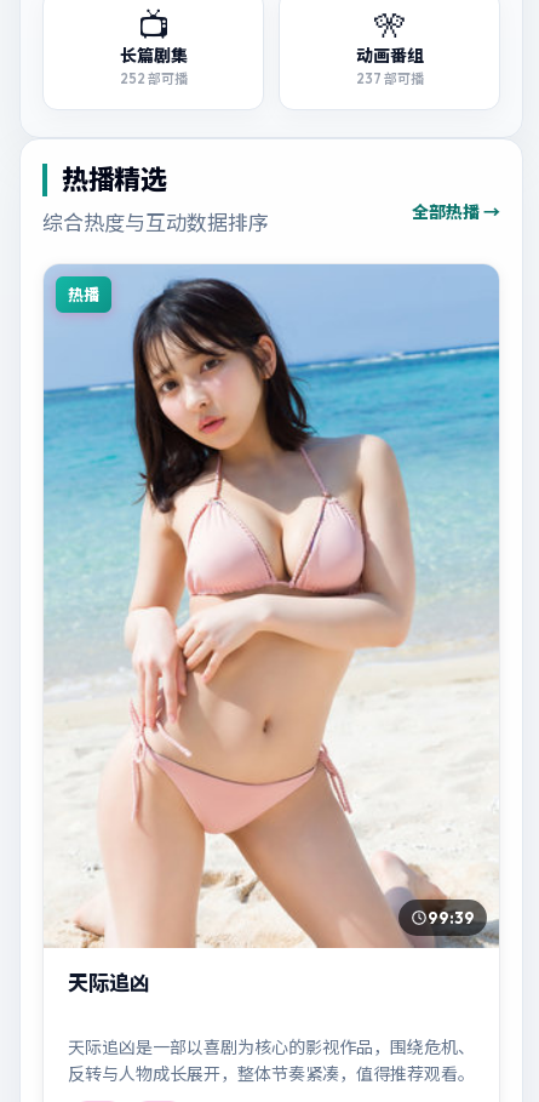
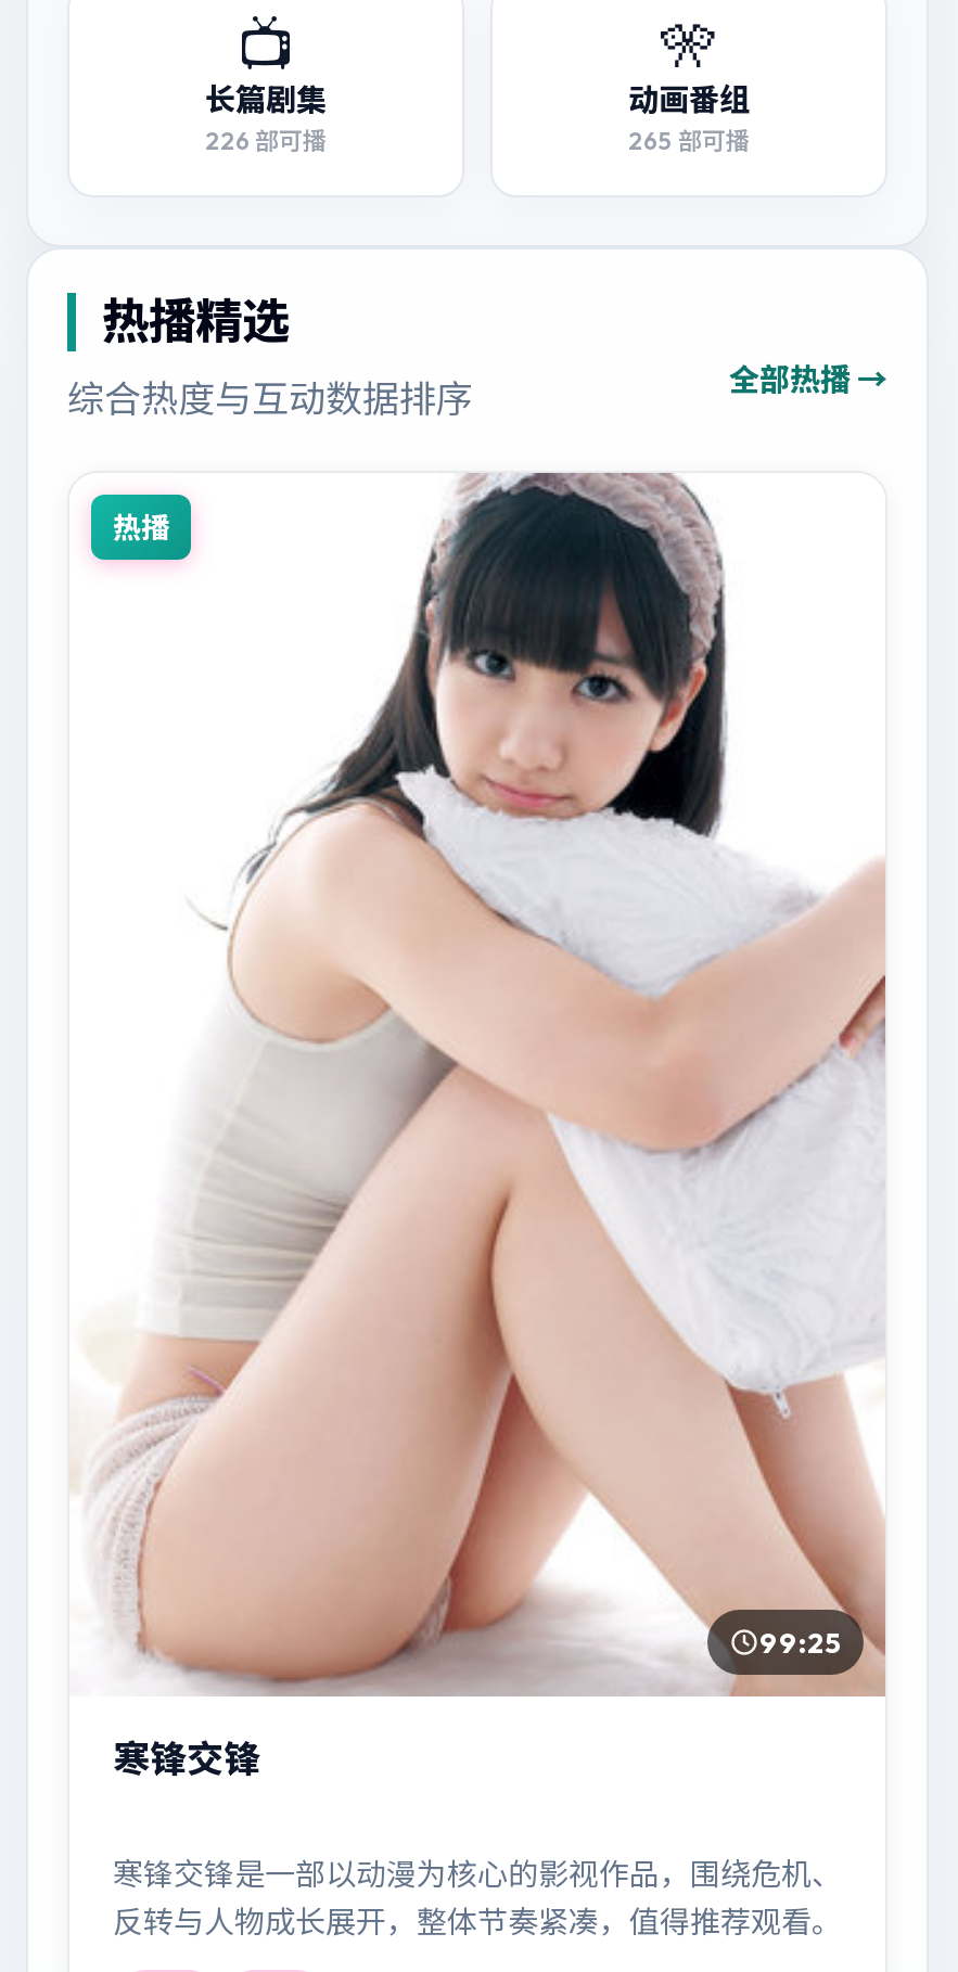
- 252部可播
+ 226部可播

- 237部可播
+ 265部可播

- [image]
- 99:39
+ [image]
+ 99:25

- 天际追凶
+ 寒锋交锋

- 天际追凶是一部以喜剧为核心的影视作品，围绕危机、
+ 寒锋交锋是一部以动漫为核心的影视作品，围绕危机、
